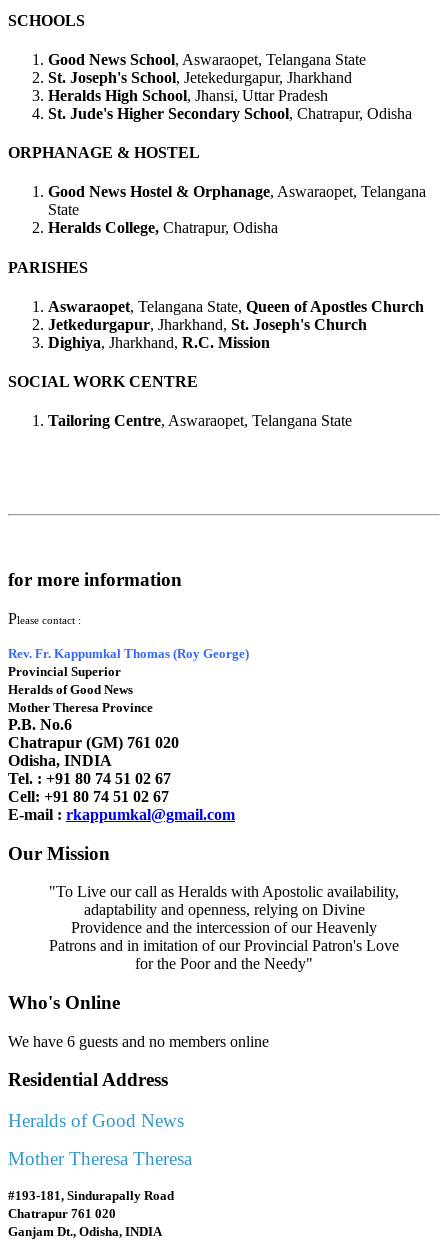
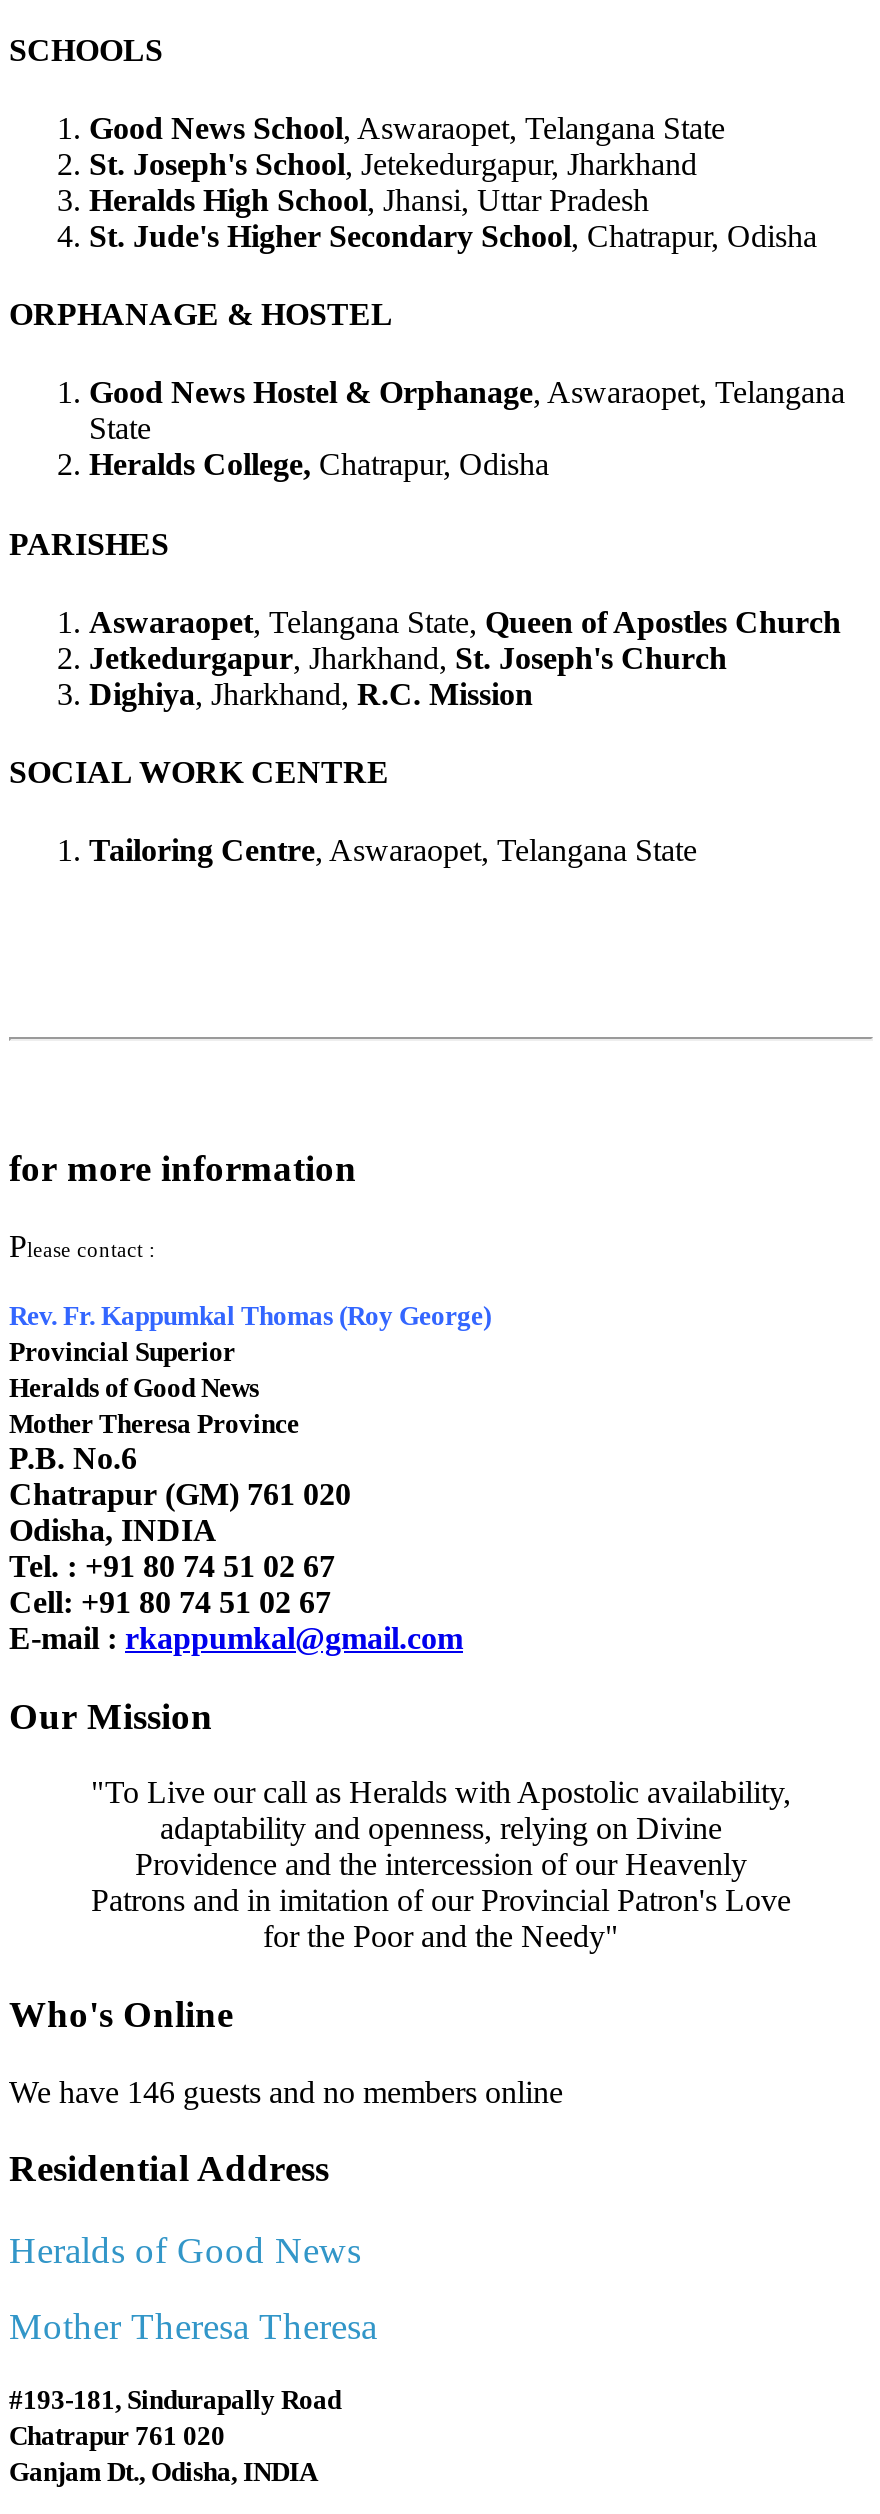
- We have 6 guests and no members online
+ We have 146 guests and no members online
